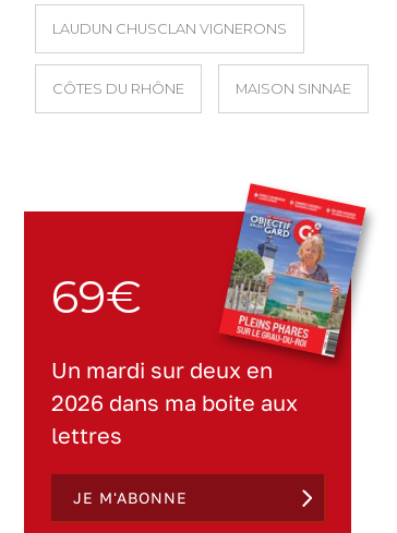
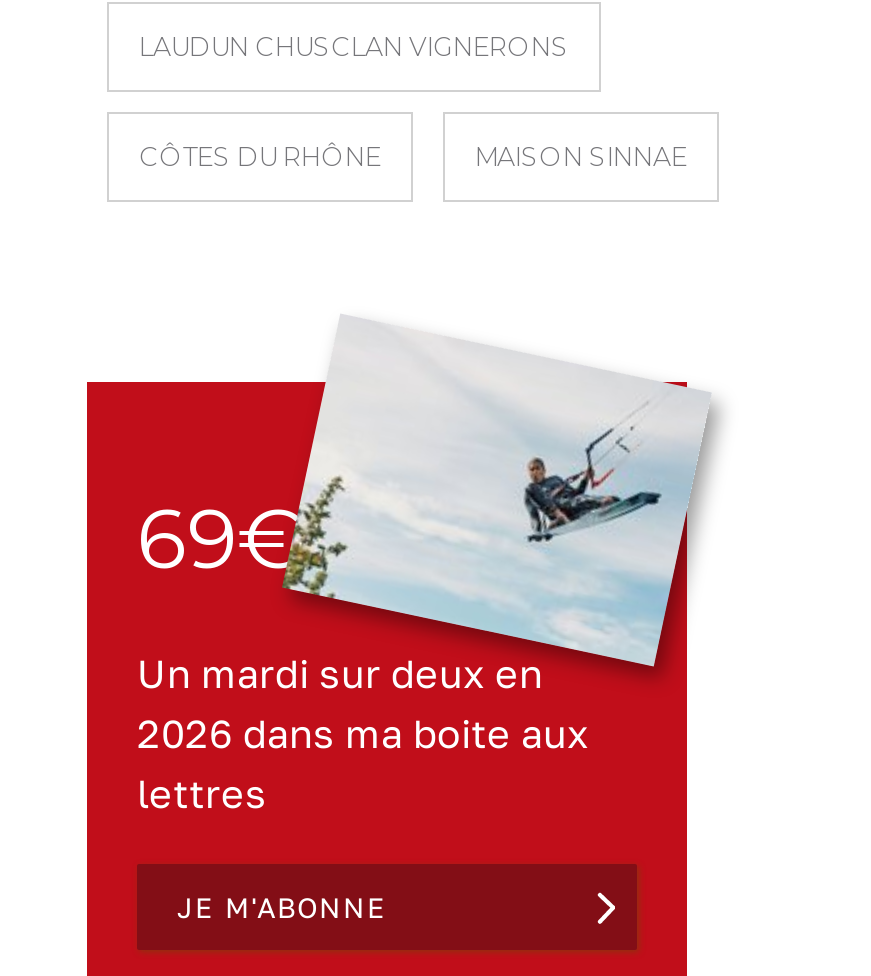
- [image]
+ [image]
